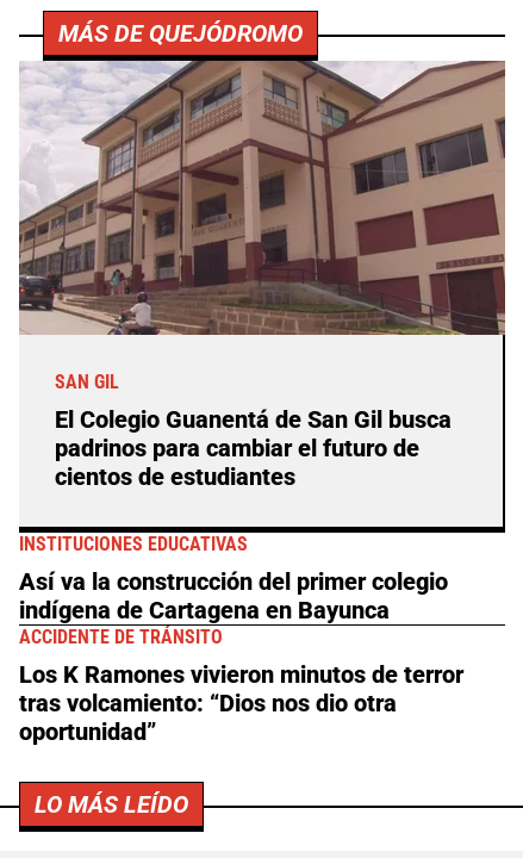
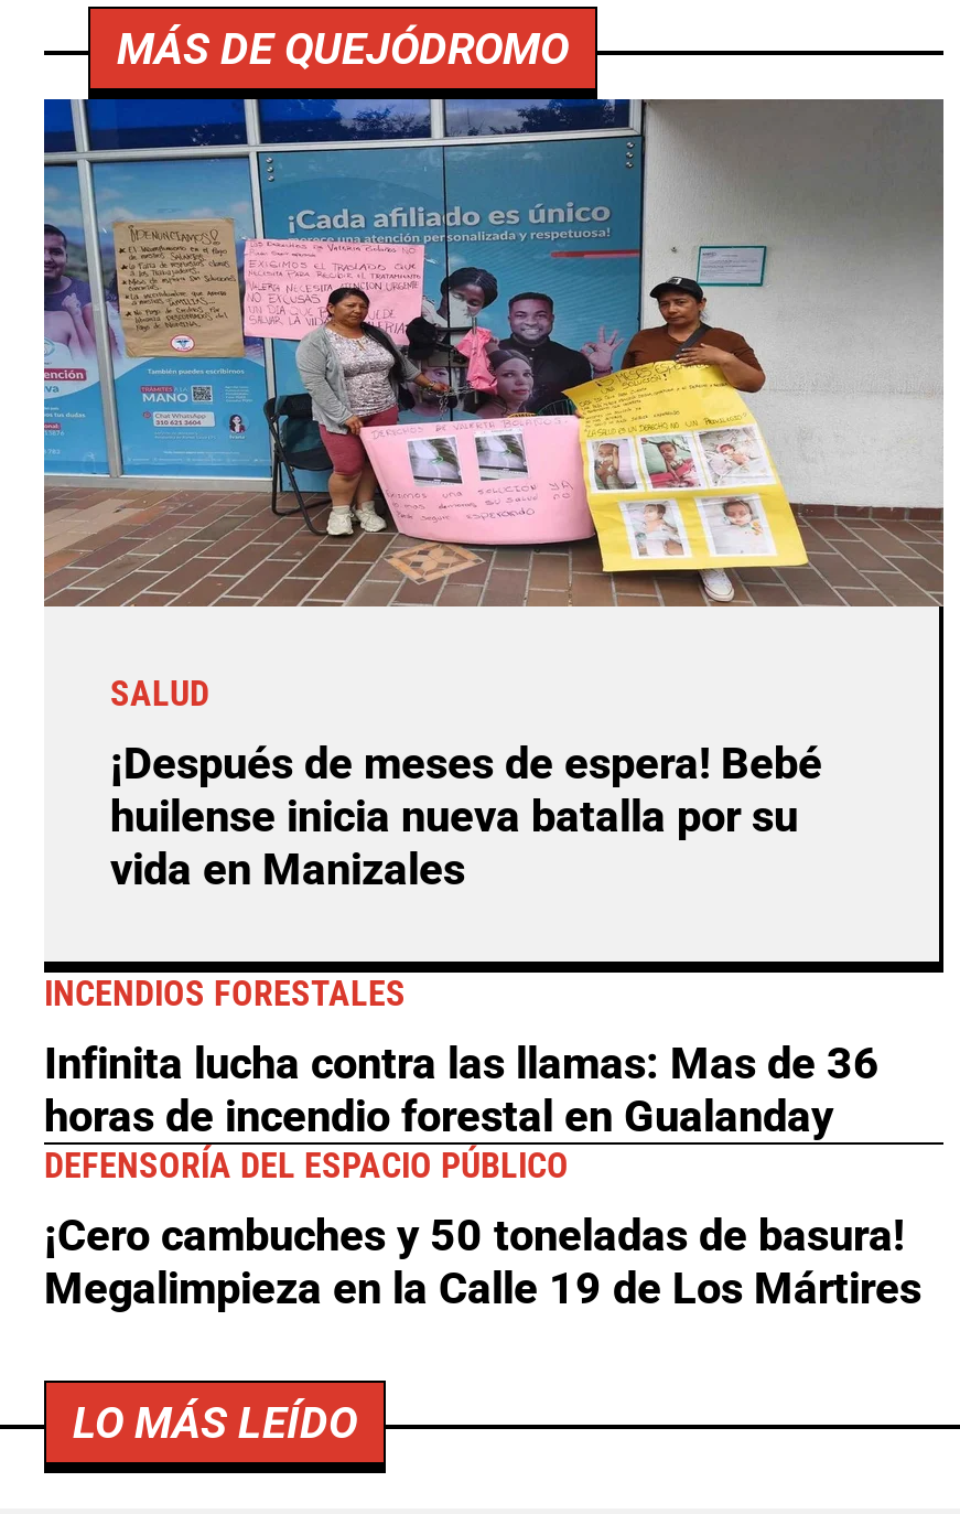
- [image]
- SAN GIL
- El Colegio Guanentá de San Gil busca
- padrinos para cambiar el futuro de
- cientos de estudiantes
+ [image]
+ SALUD
+ ¡Después de meses de espera! Bebé
+ huilense inicia nueva batalla por su
+ vida en Manizales

- INSTITUCIONES EDUCATIVAS
- Así va la construcción del primer colegio
- indígena de Cartagena en Bayunca
- ACCIDENTE DE TRÁNSITO
- Los K Ramones vivieron minutos de terror
- tras volcamiento: “Dios nos dio otra
- oportunidad”
+ INCENDIOS FORESTALES
+ Infinita lucha contra las llamas: Mas de 36
+ horas de incendio forestal en Gualanday
+ DEFENSORÍA DEL ESPACIO PÚBLICO
+ ¡Cero cambuches y 50 toneladas de basura!
+ Megalimpieza en la Calle 19 de Los Mártires
